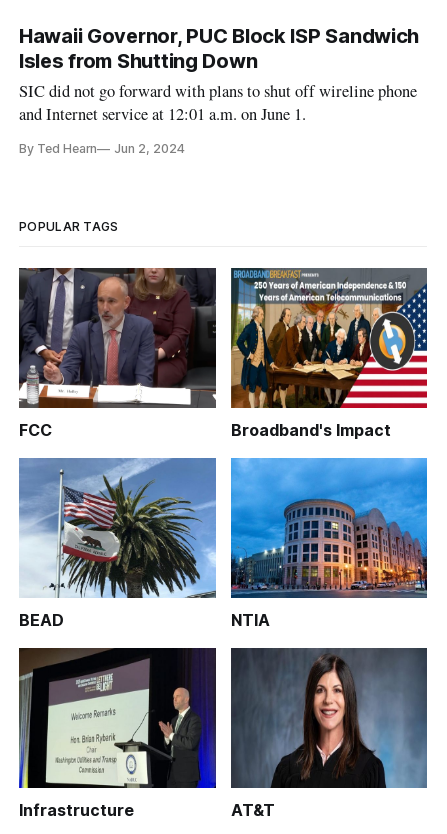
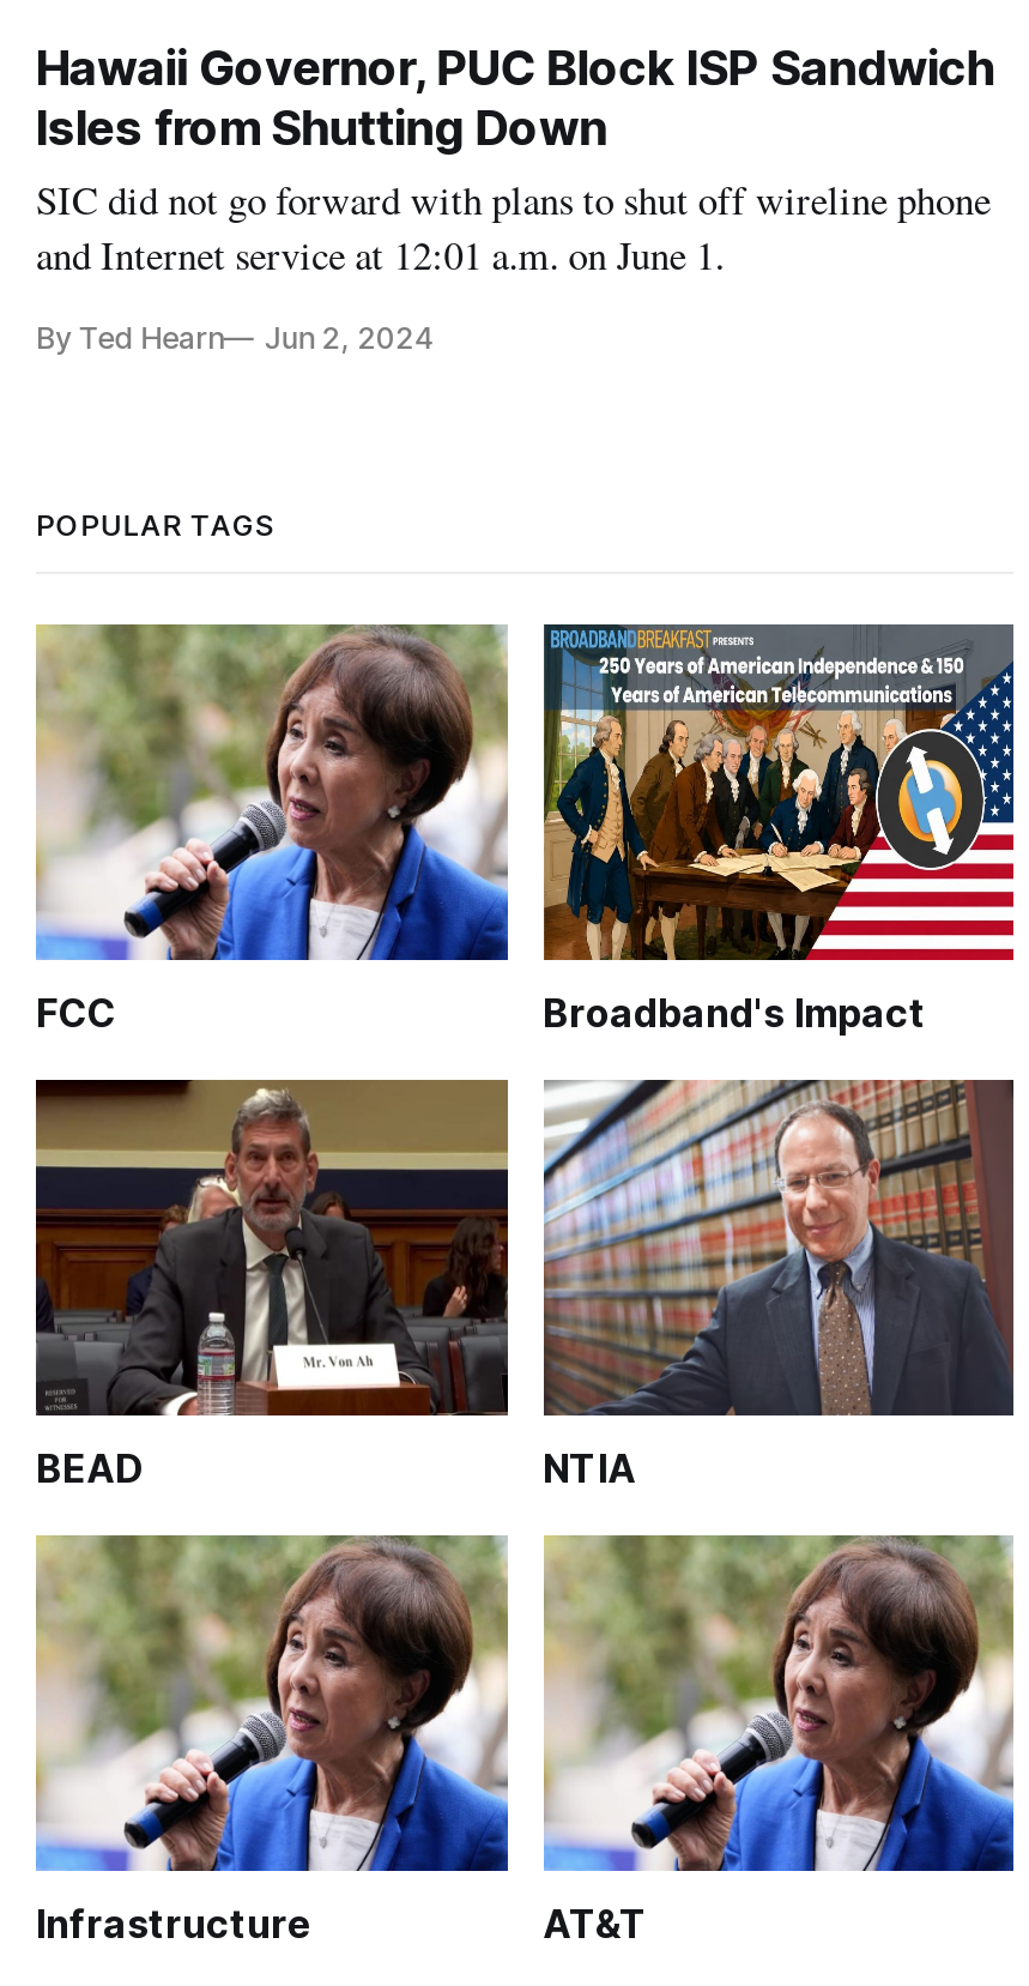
- [image]
+ [image]

- [image]
+ [image]

- [image]
+ [image]

- [image]
+ [image]

- [image]
+ [image]
